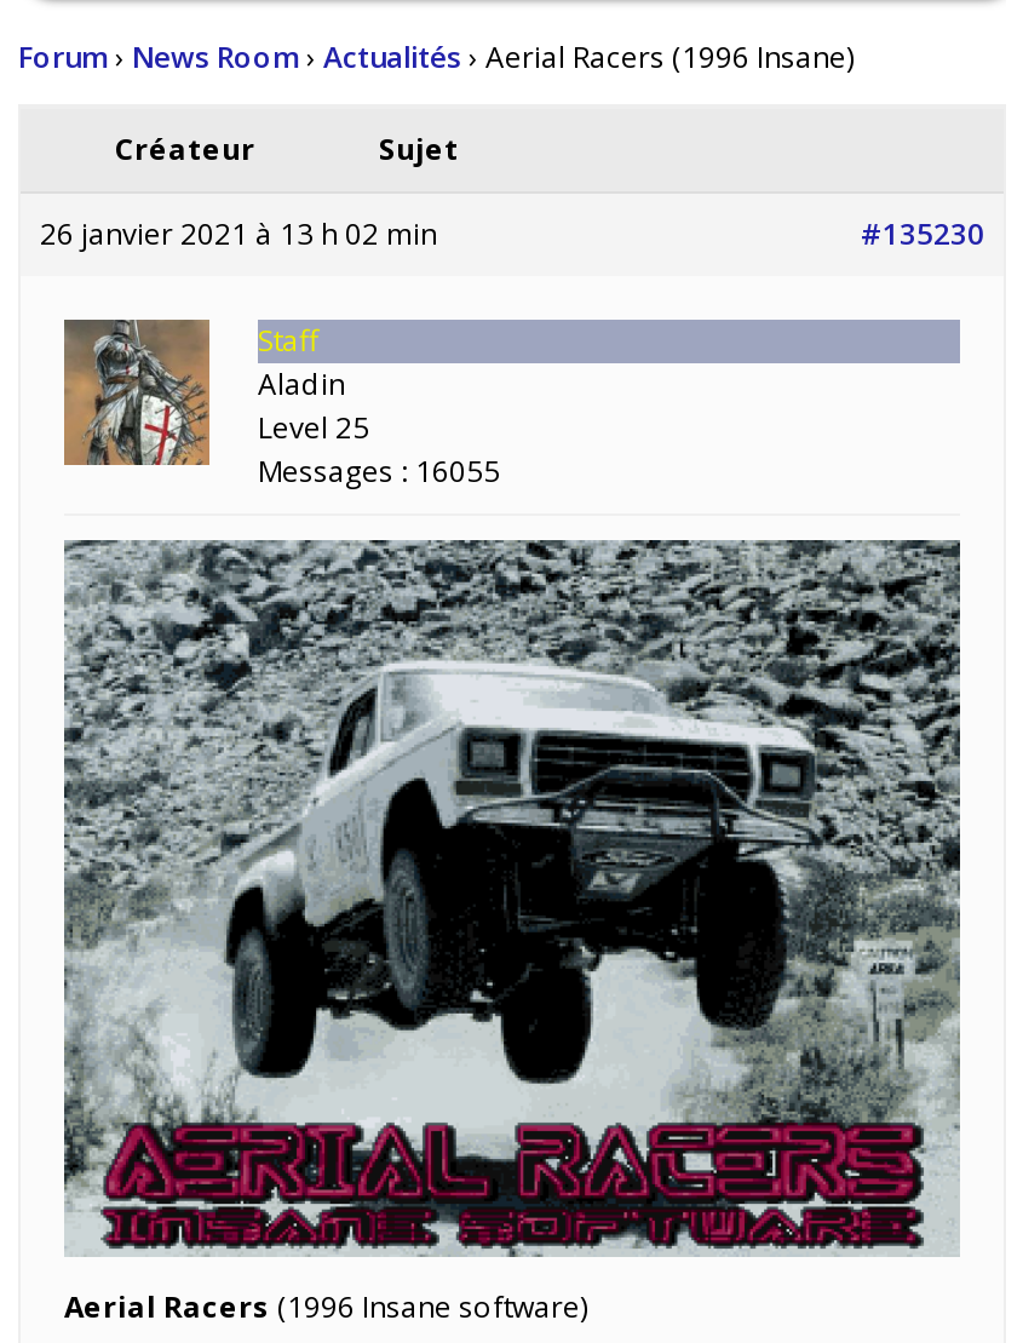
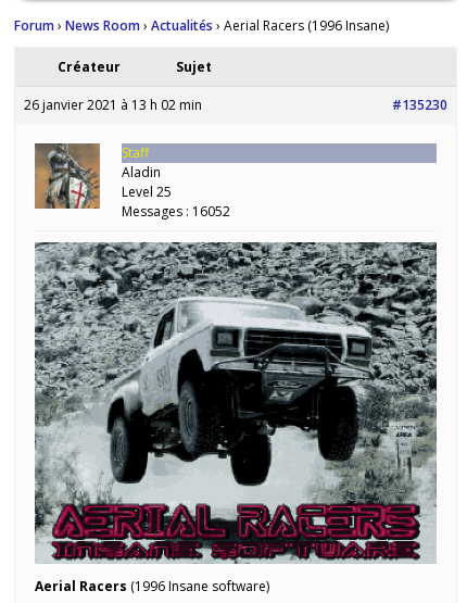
- Messages : 16055
+ Messages : 16052
